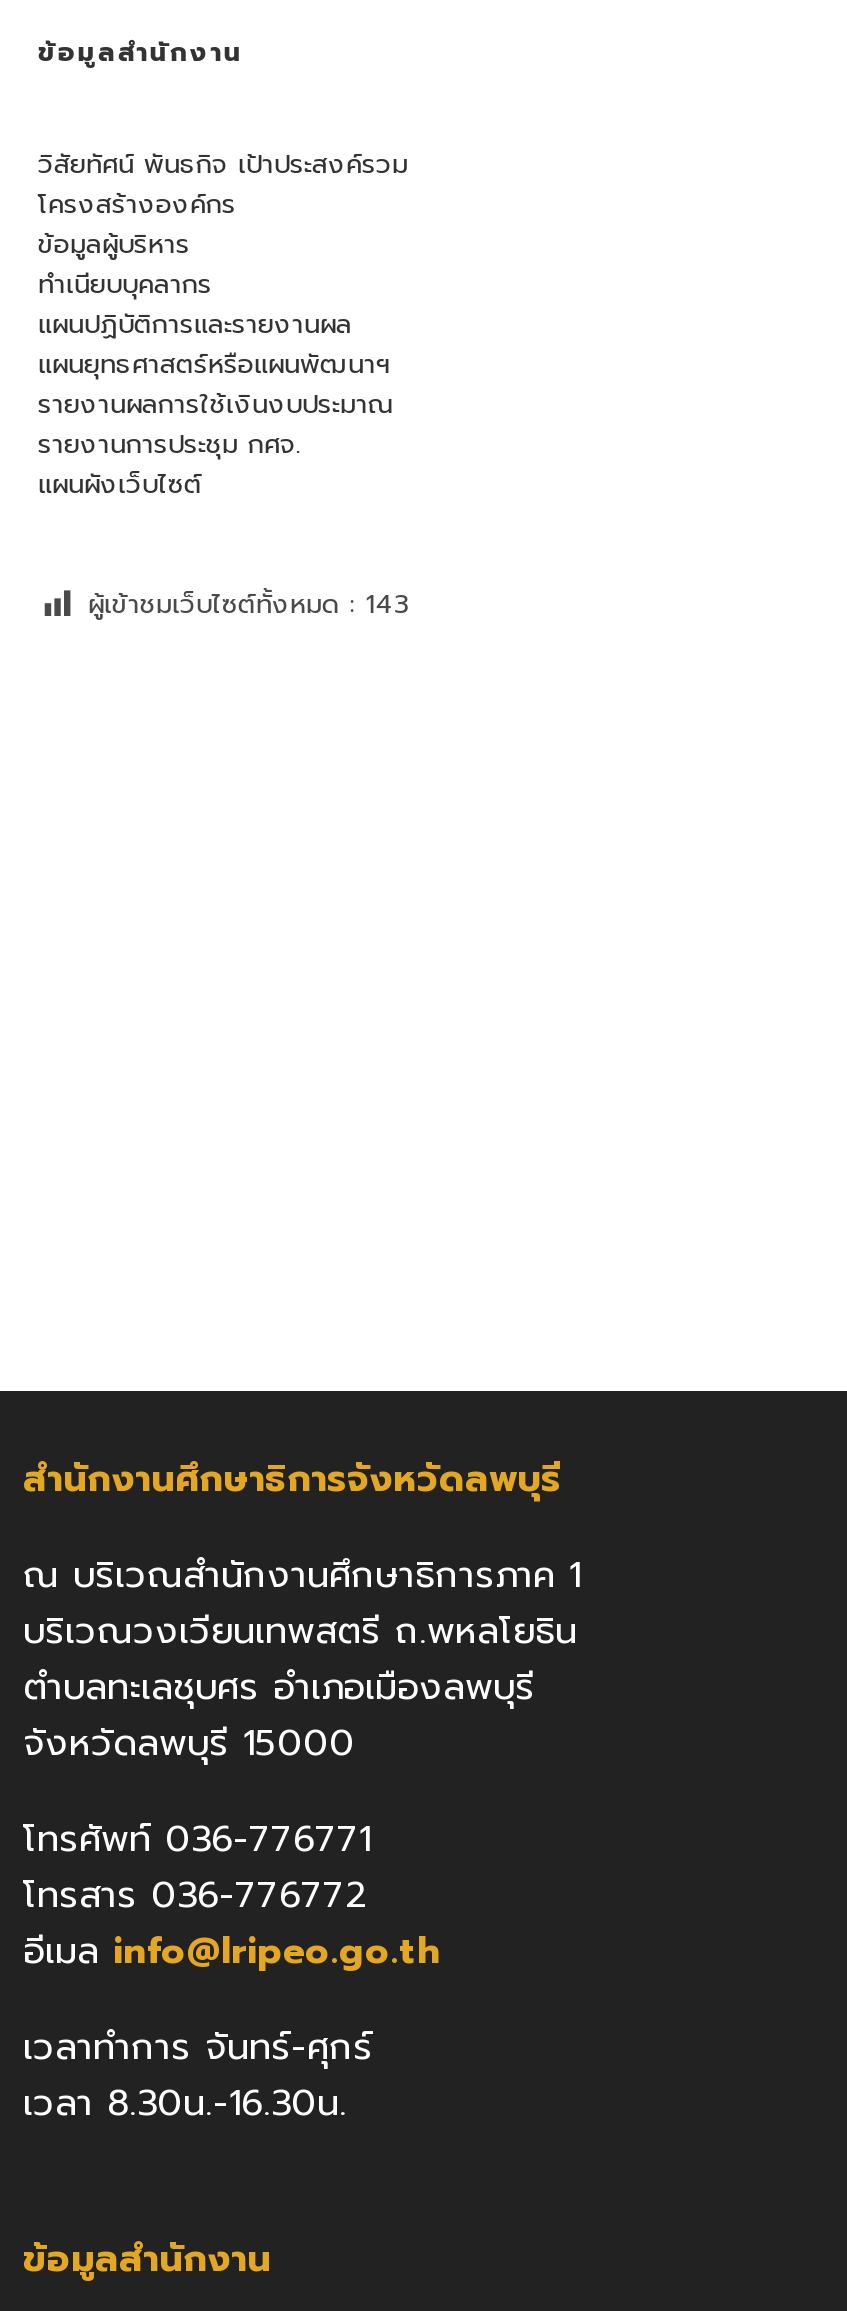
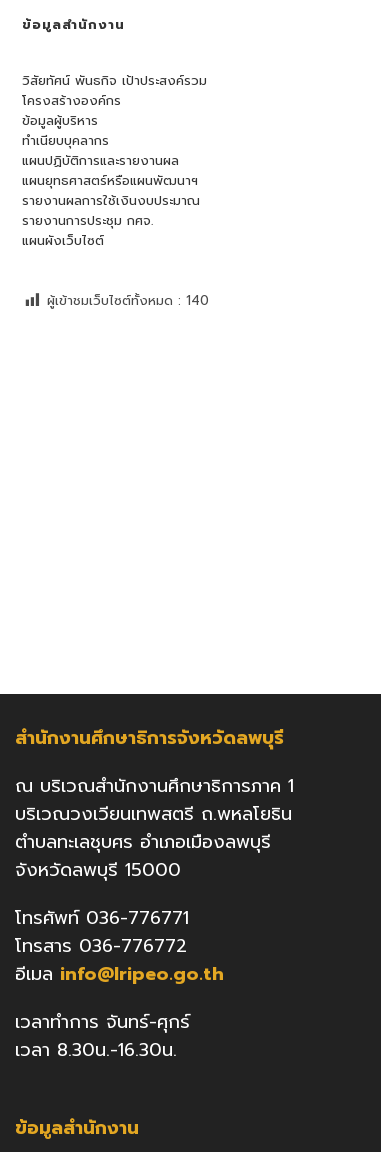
- ผู้เข้าชมเว็บไซต์ทั้งหมด : 143
+ ผู้เข้าชมเว็บไซต์ทั้งหมด : 140
